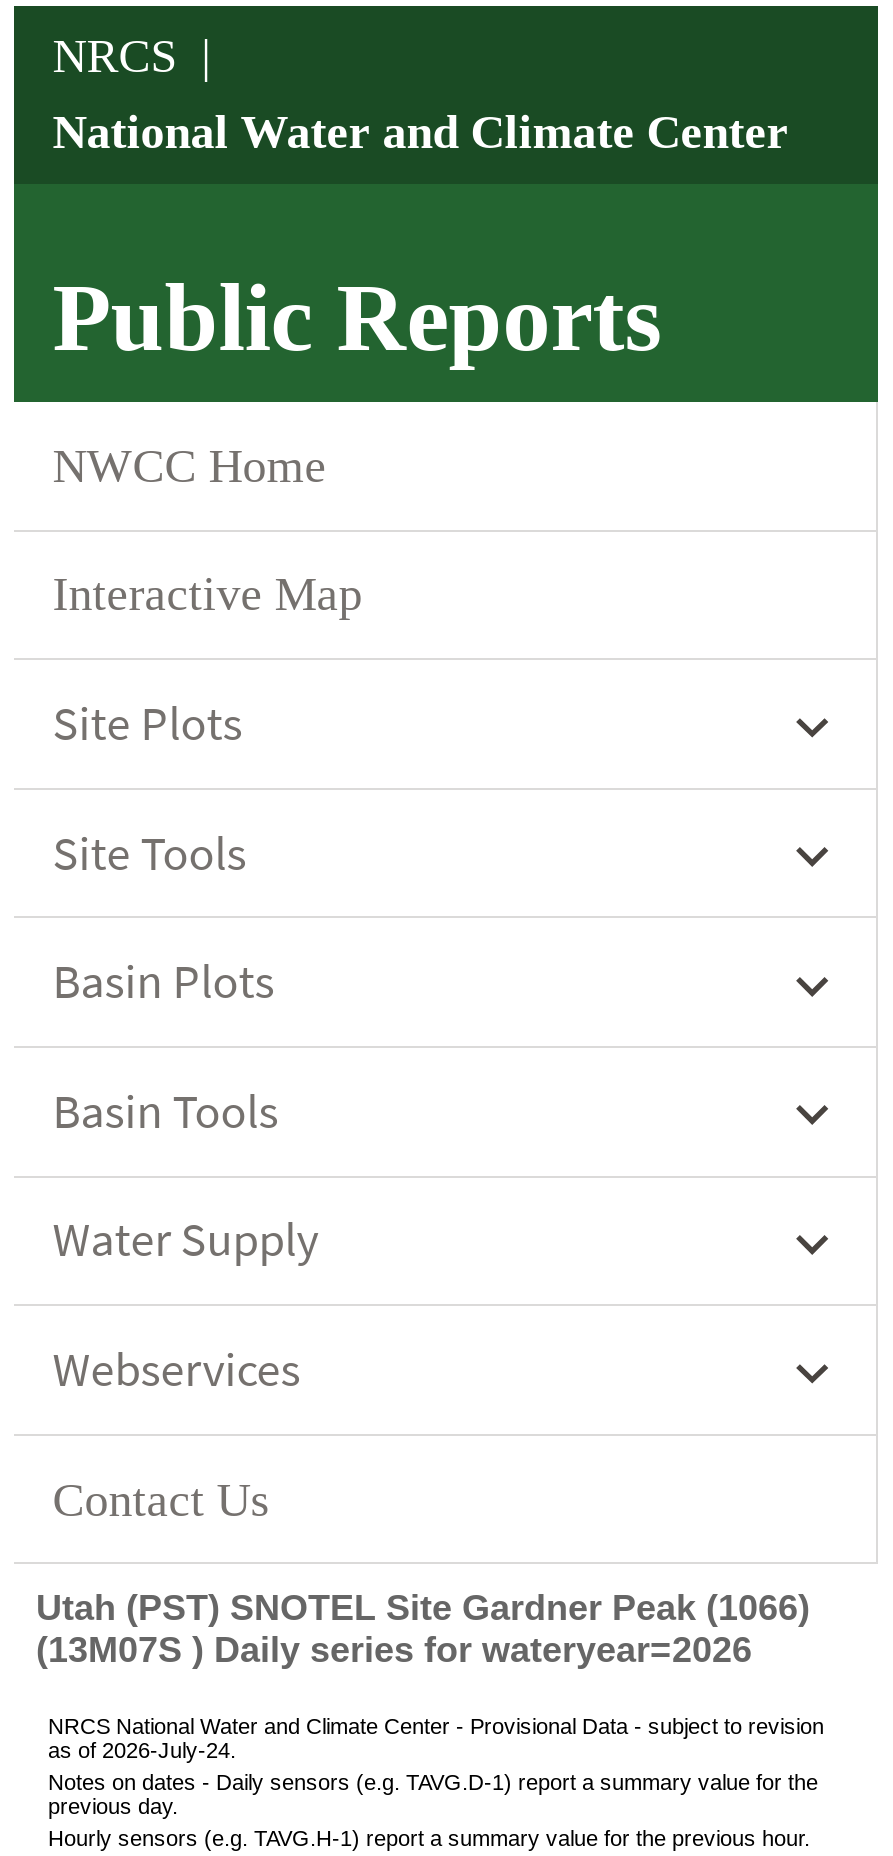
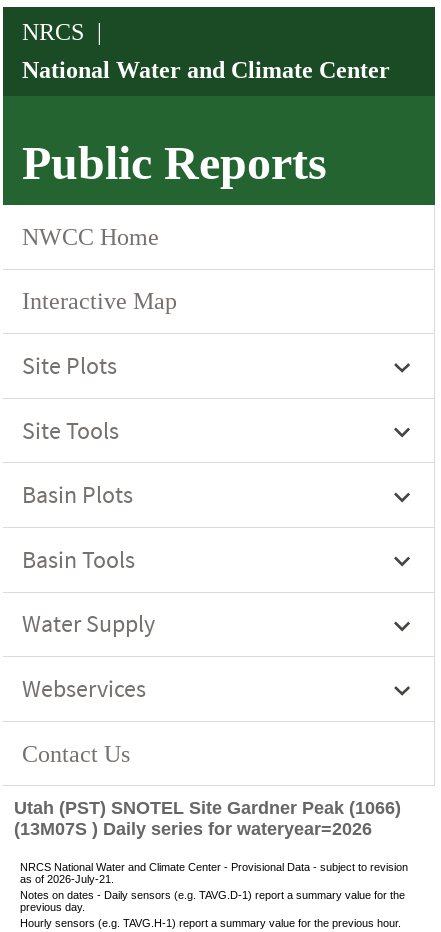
- as of 2026-July-24.
+ as of 2026-July-21.
